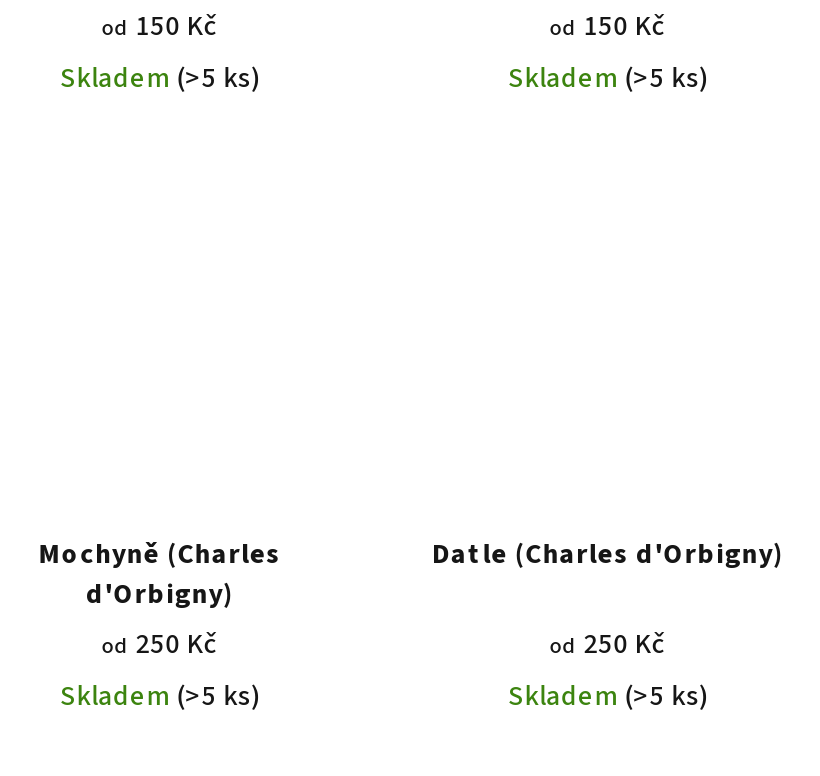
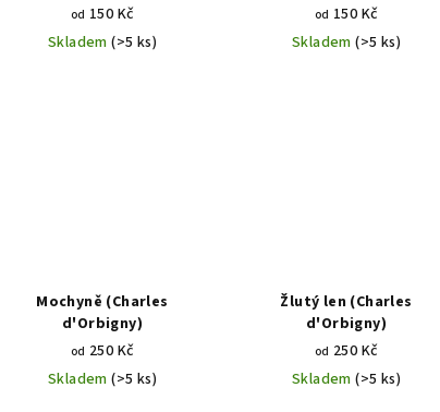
- Datle (Charles d'Orbigny)
+ Žlutý len (Charles
+ d'Orbigny)
